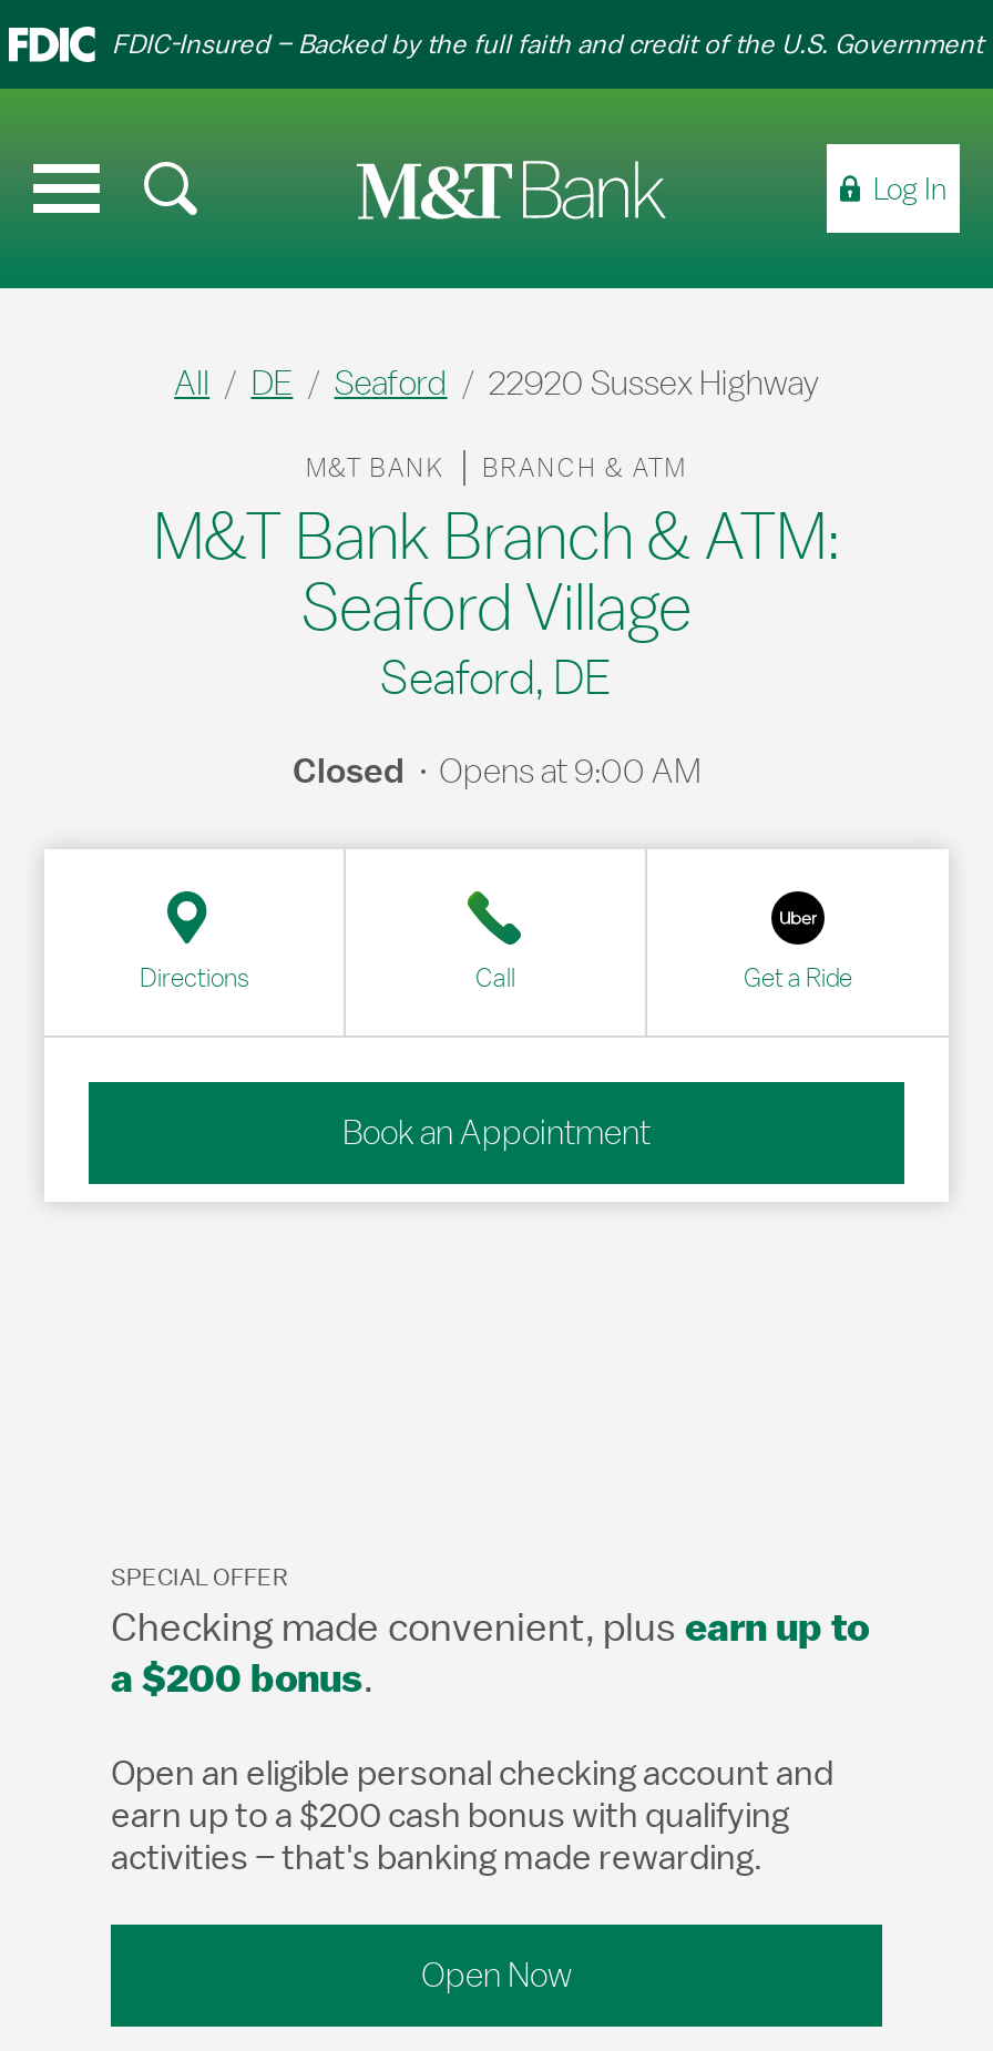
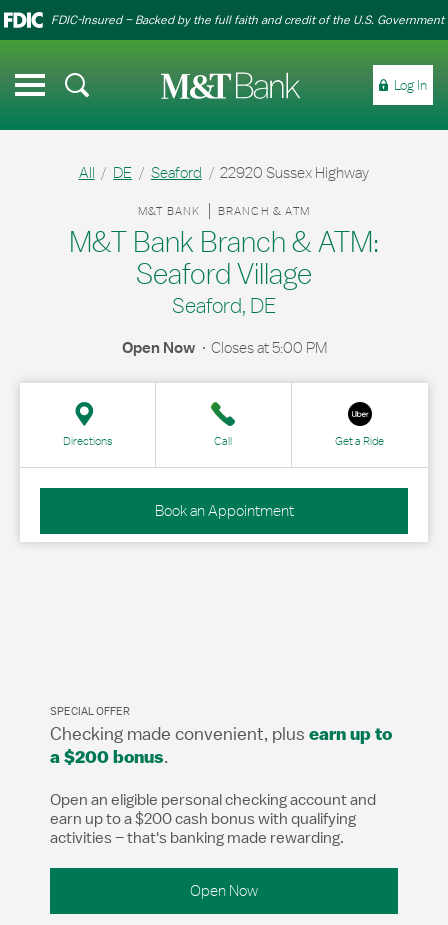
- Closed
- Opens at 9:00 AM
+ Open Now
+ Closes at 5:00 PM
